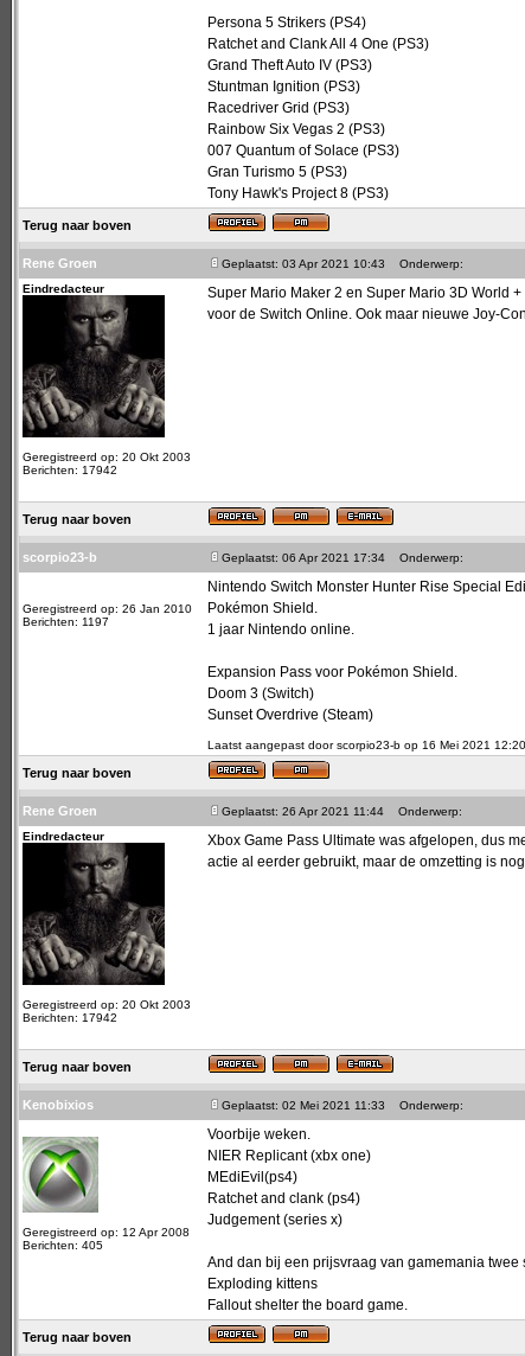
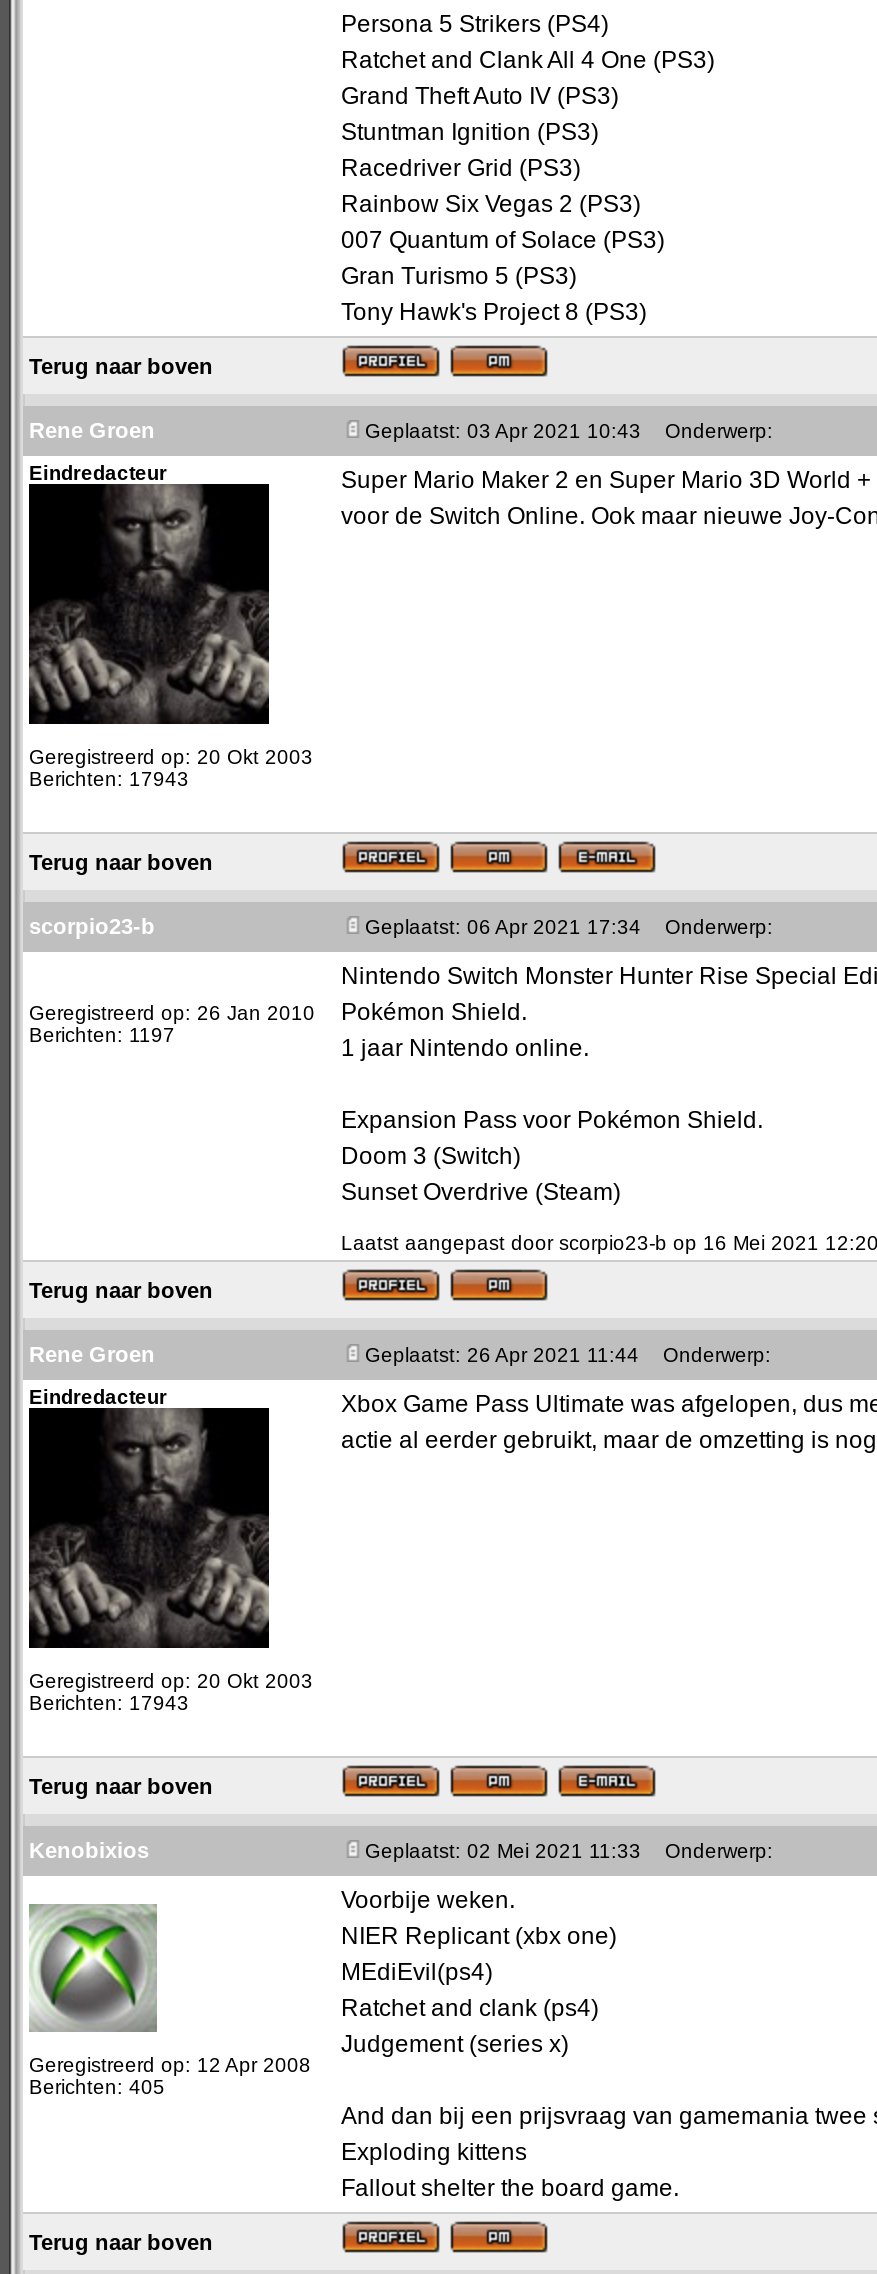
- Berichten: 17942
+ Berichten: 17943

- Berichten: 17942
+ Berichten: 17943
